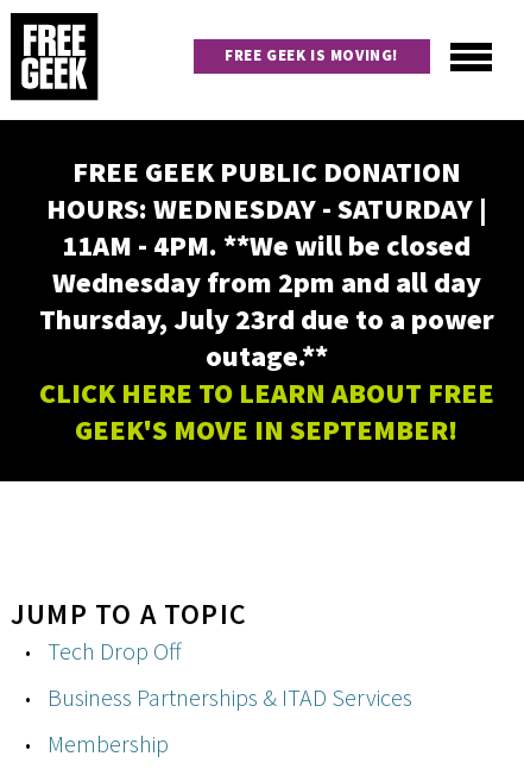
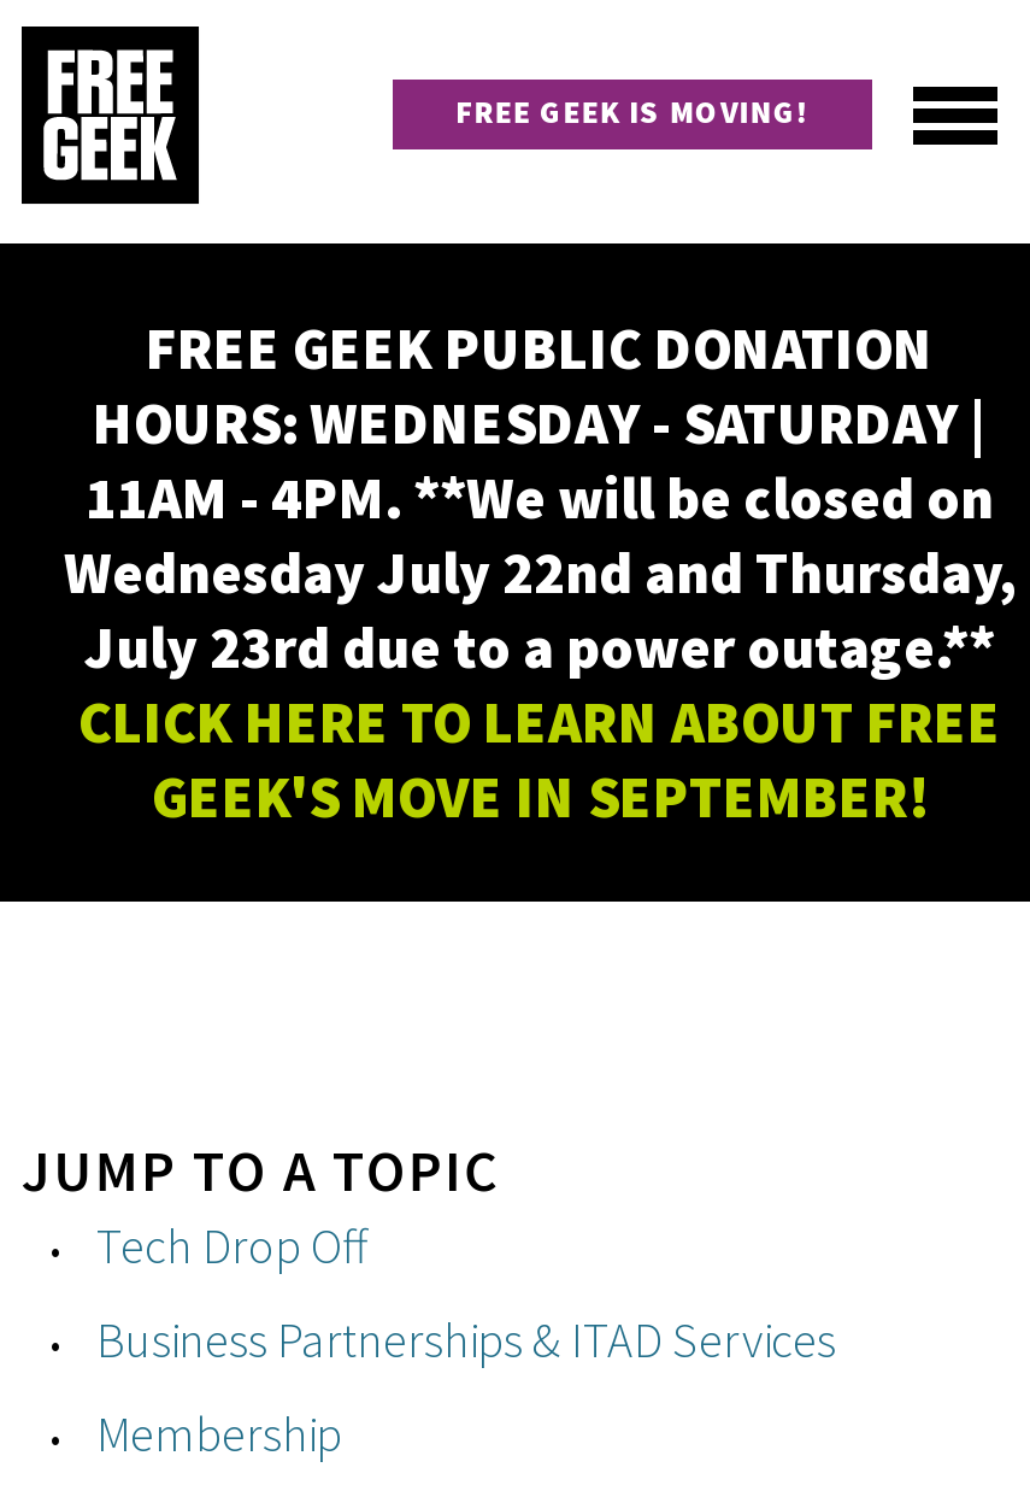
- 11AM - 4PM. **We will be closed
- Wednesday from 2pm and all day
- Thursday, July 23rd due to a power
- outage.**
+ 11AM - 4PM. **We will be closed on
+ Wednesday July 22nd and Thursday,
+ July 23rd due to a power outage.**
